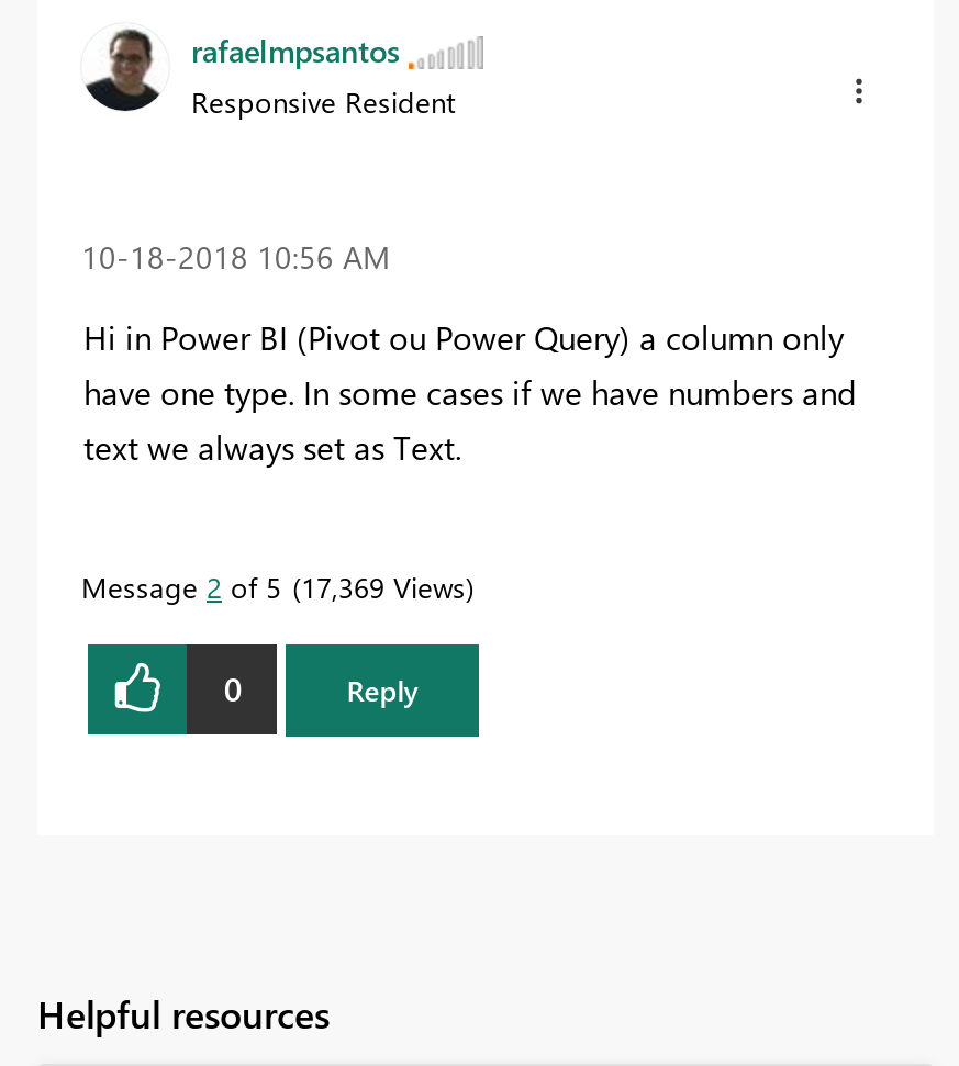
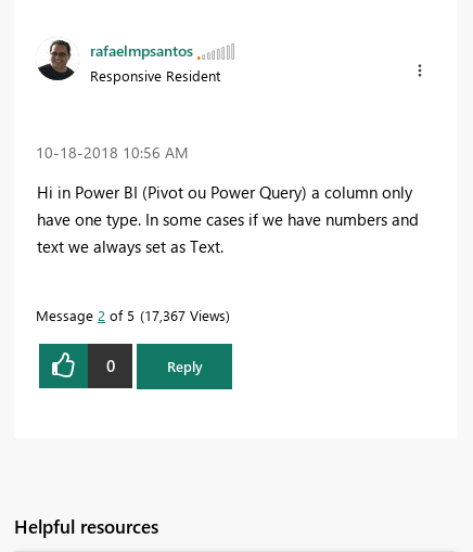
- Message 2 of 5 17,369 Views
+ Message 2 of 5 17,367 Views
